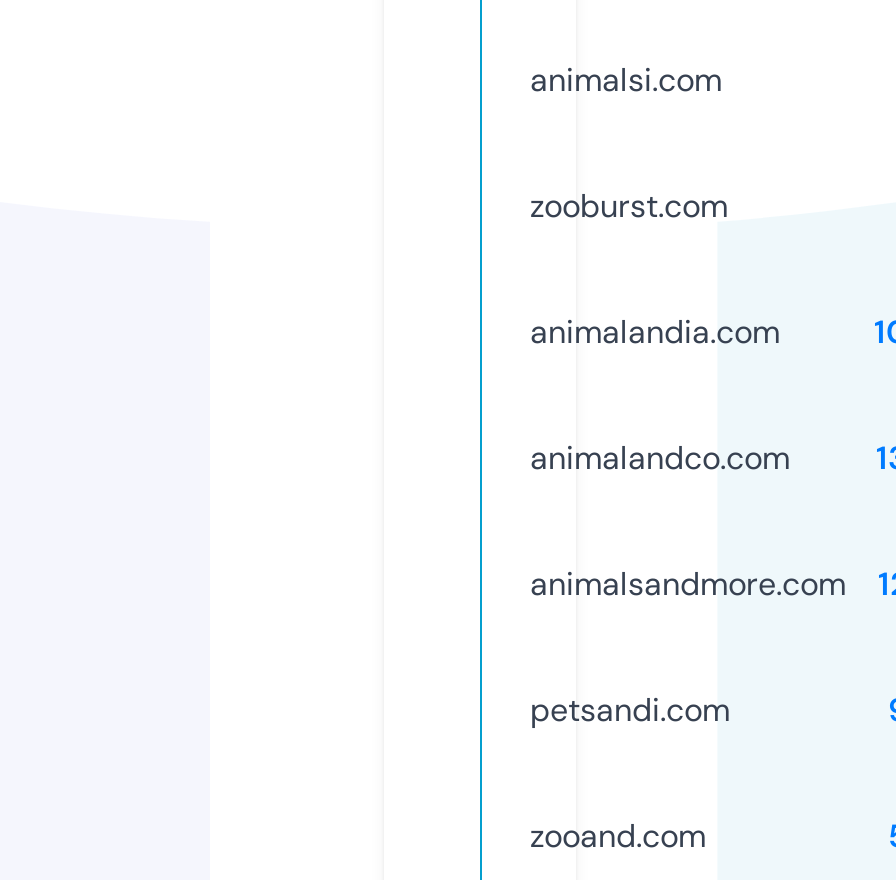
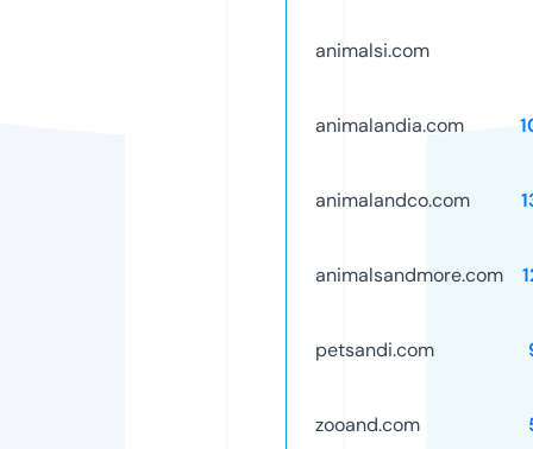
- zooburst.com
